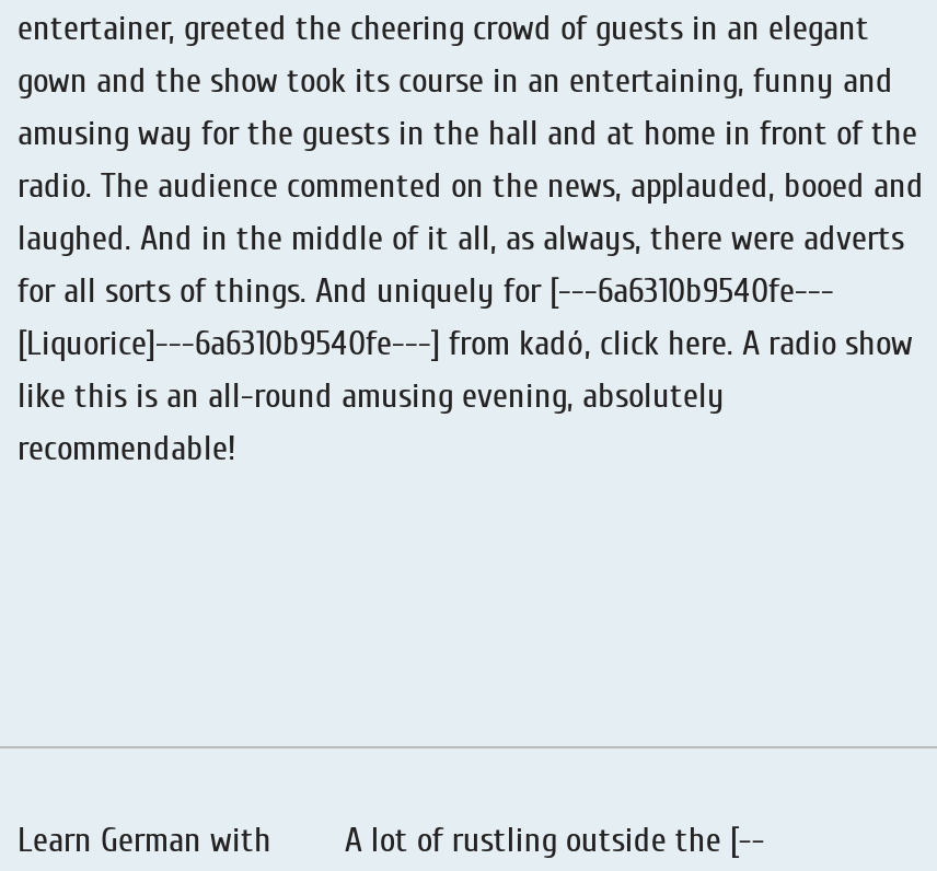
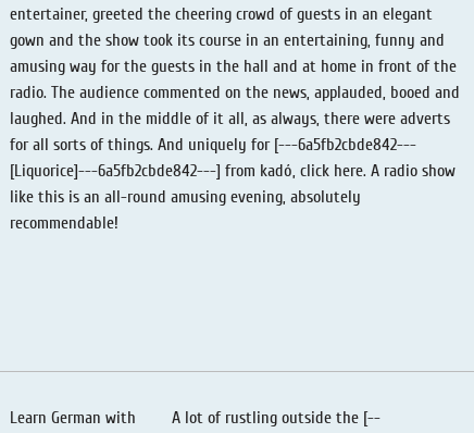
- for all sorts of things. And uniquely for [---6a6310b9540fe---
+ for all sorts of things. And uniquely for [---6a5fb2cbde842---

- [Liquorice]---6a6310b9540fe---] from kadó, click here. A radio show
+ [Liquorice]---6a5fb2cbde842---] from kadó, click here. A radio show
